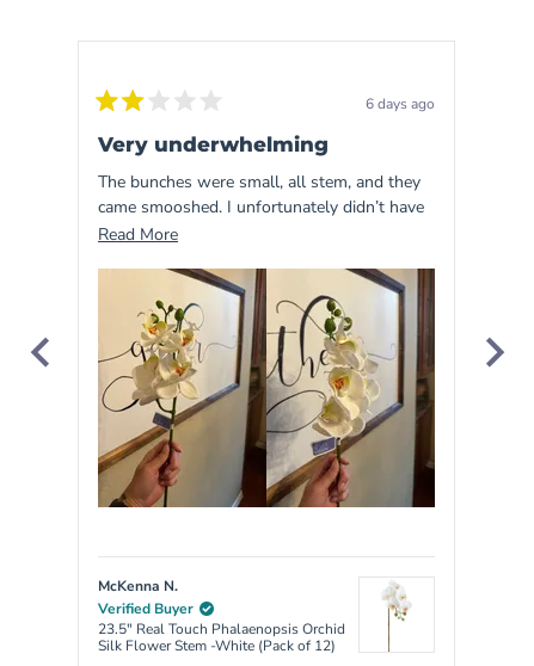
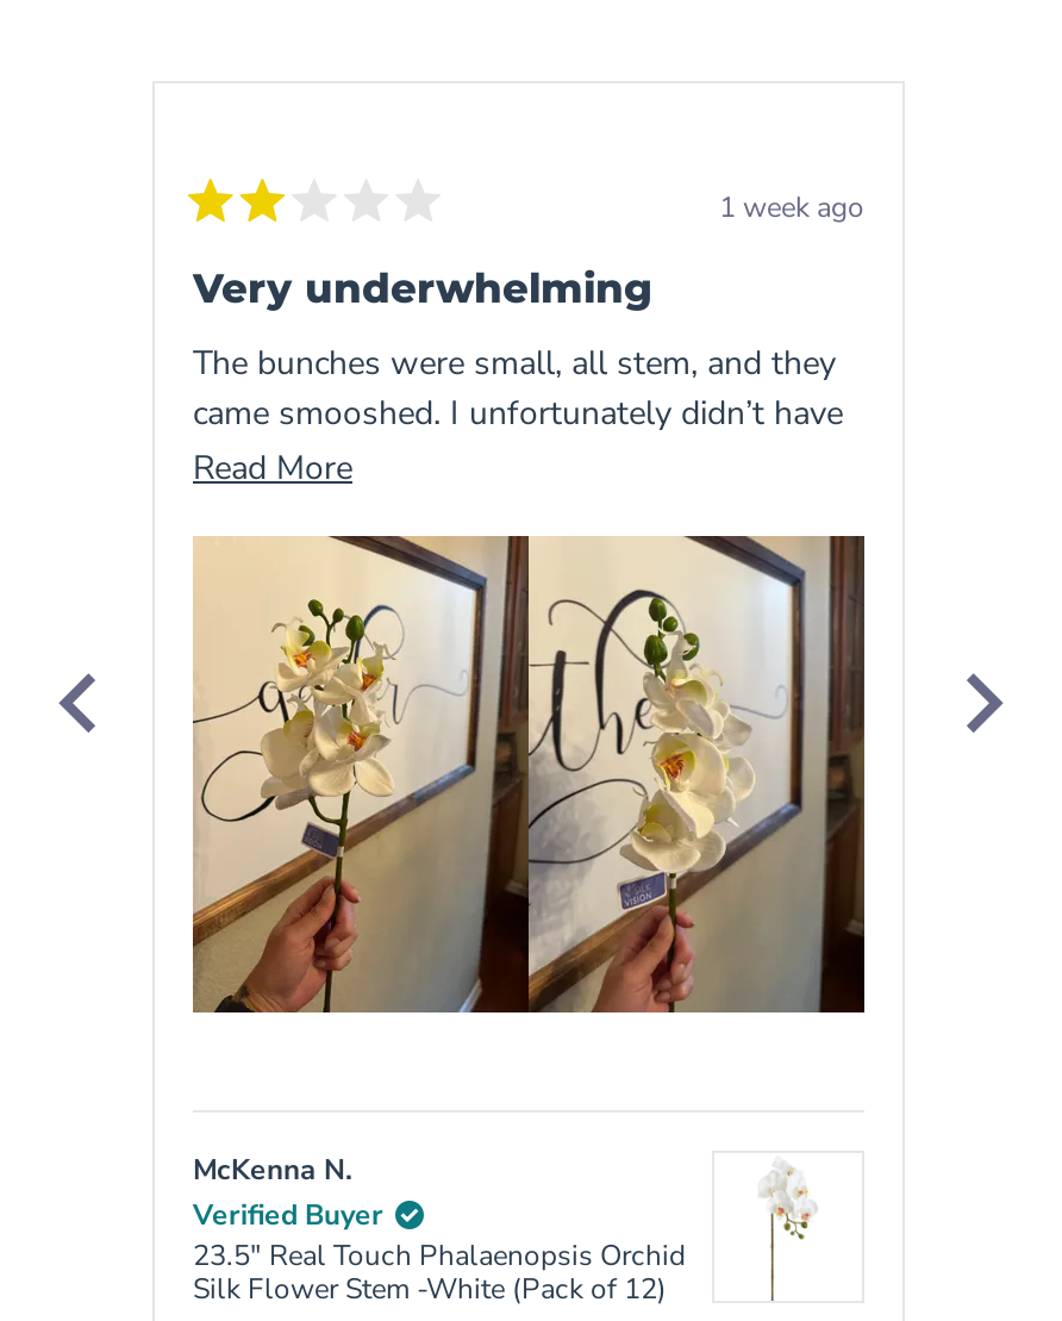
- 6 days ago
+ 1 week ago
